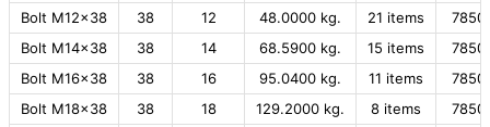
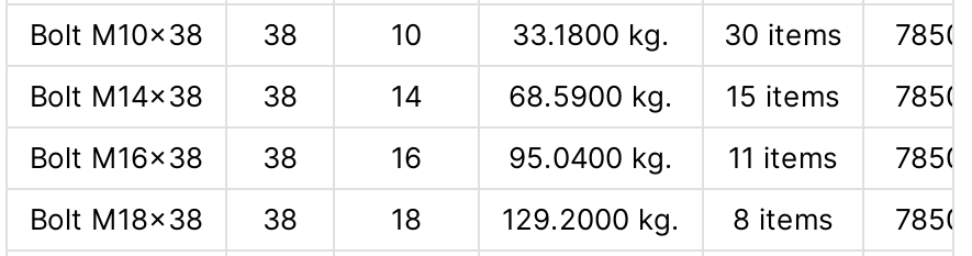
- Bolt M12x38 38
+ Bolt M10x38 38

- 12
+ 10

- 48.0000 kg.
+ 33.1800 kg.

- 21 items
+ 30 items
